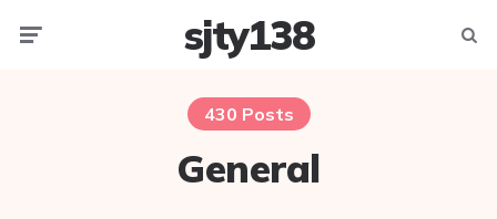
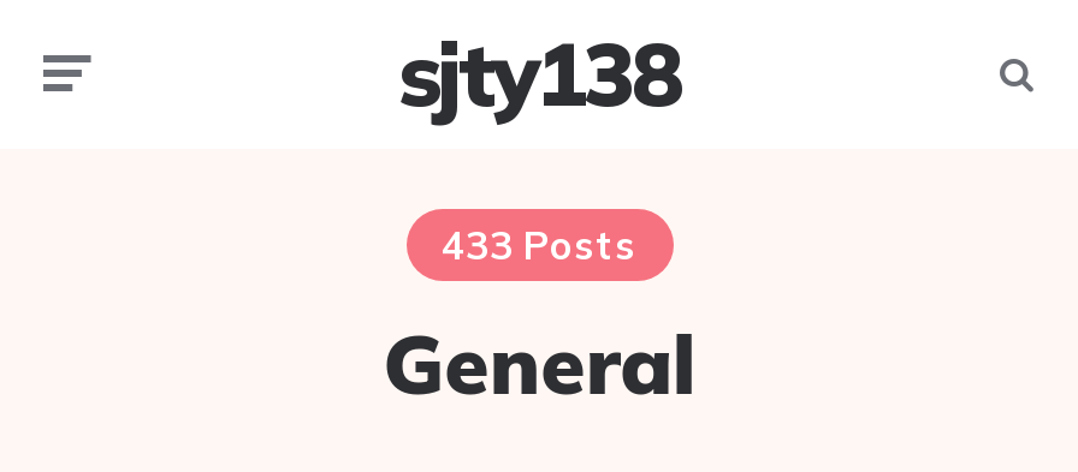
- 430 Posts
+ 433 Posts
